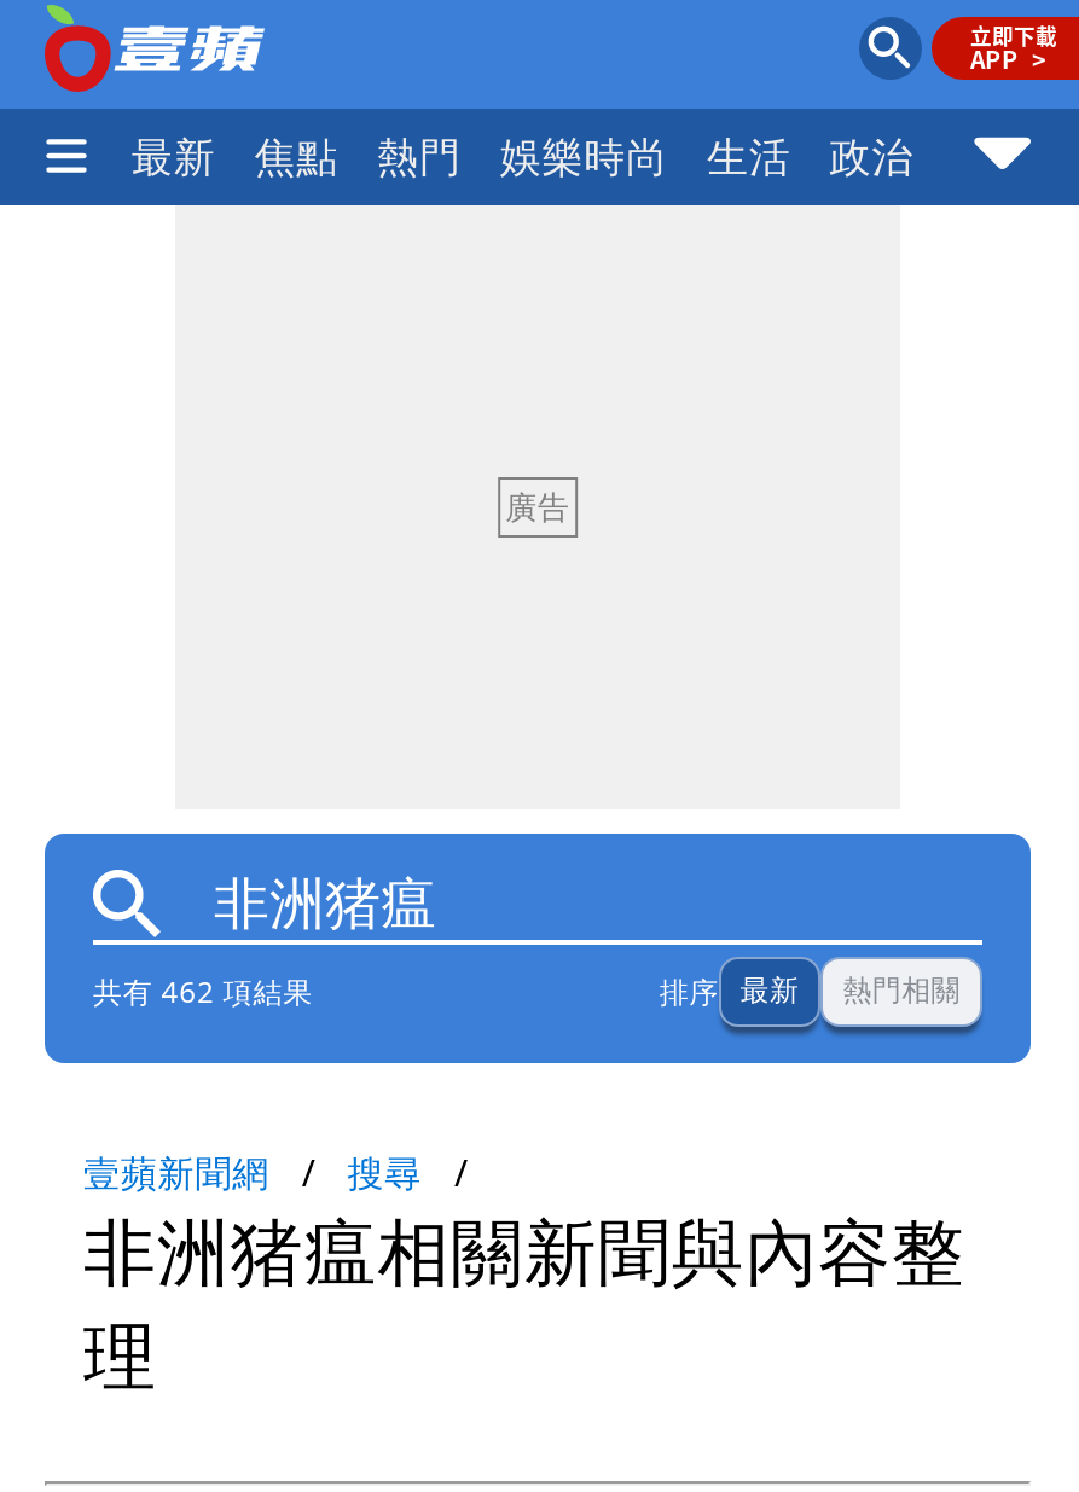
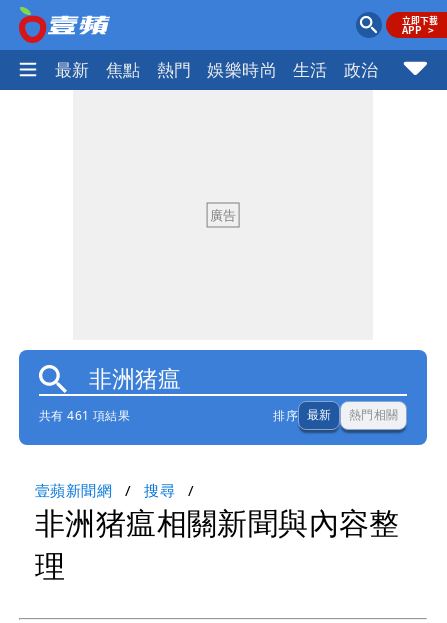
- 共有 462 項結果
+ 共有 461 項結果
